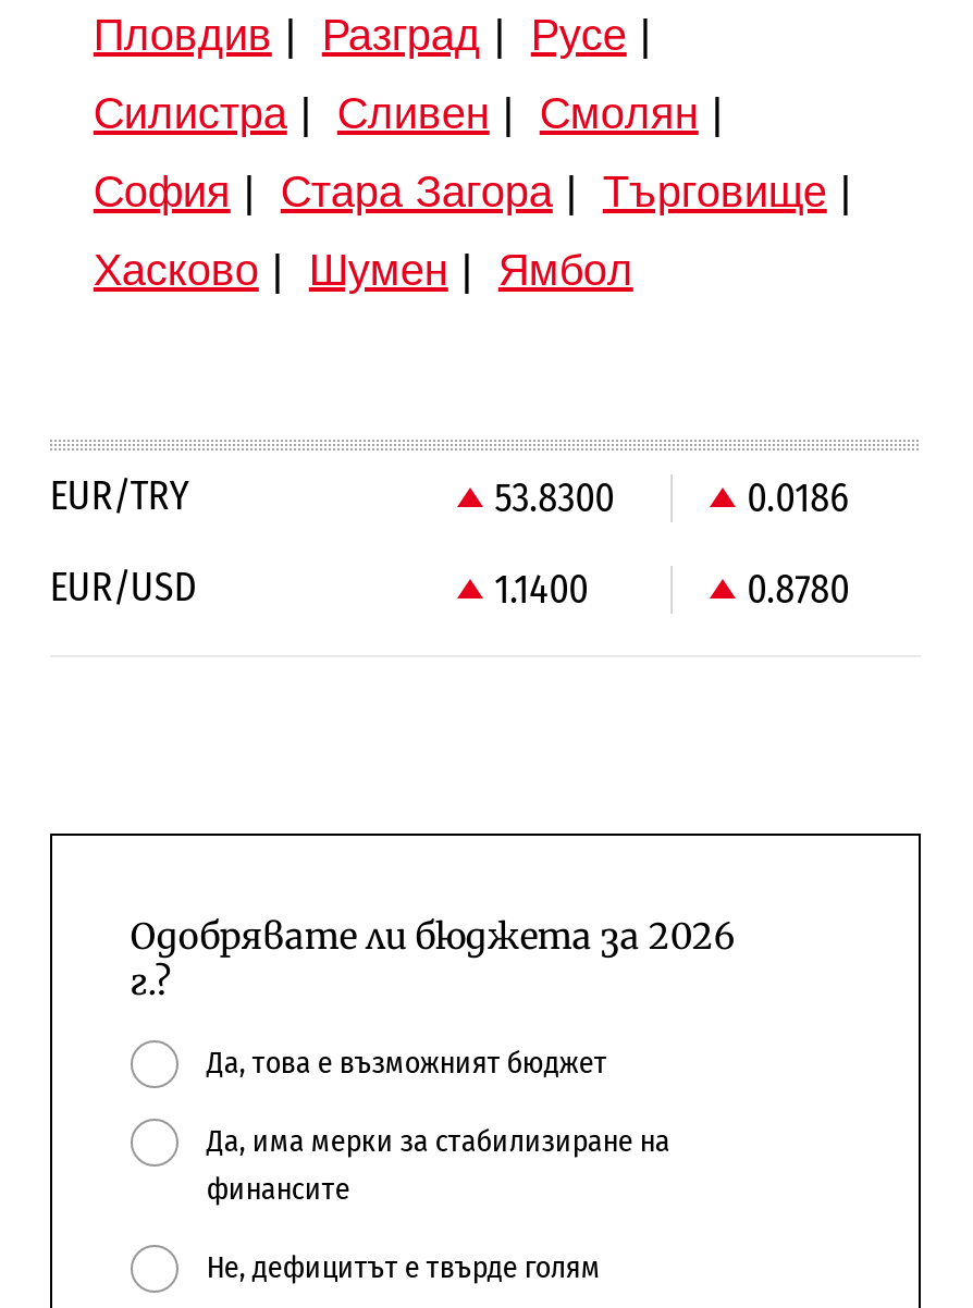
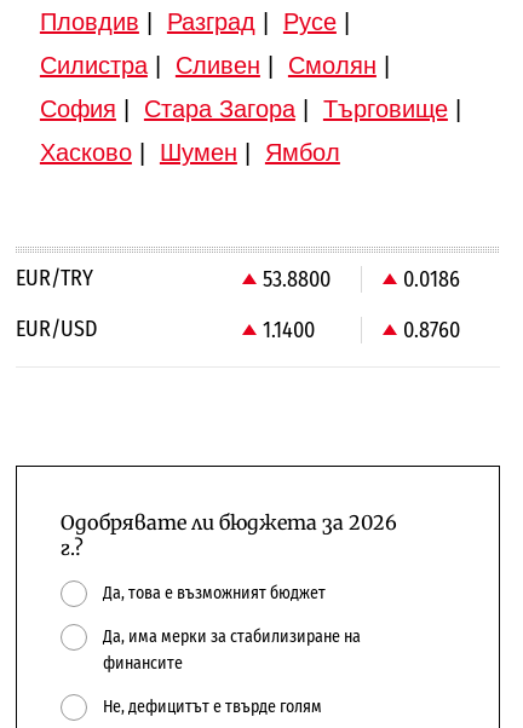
- 53.8300
+ 53.8800

- 0.8780
+ 0.8760
